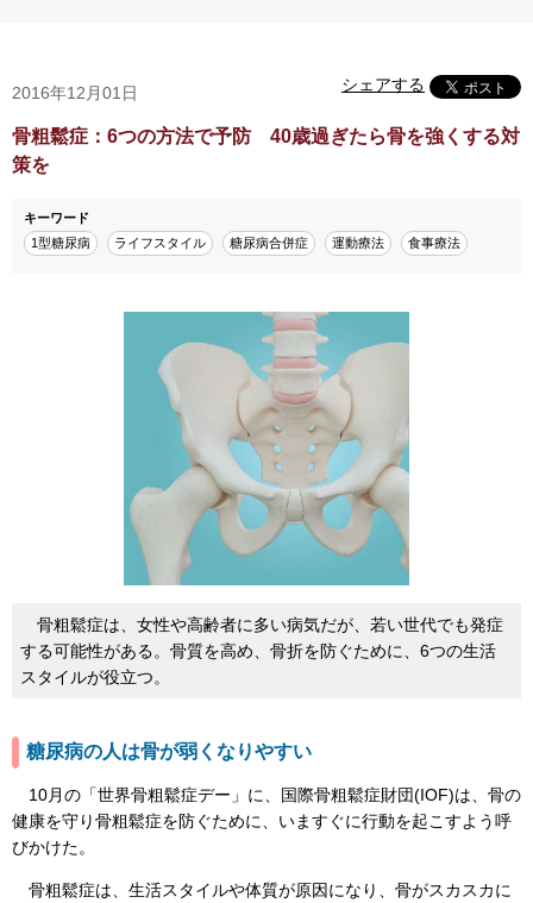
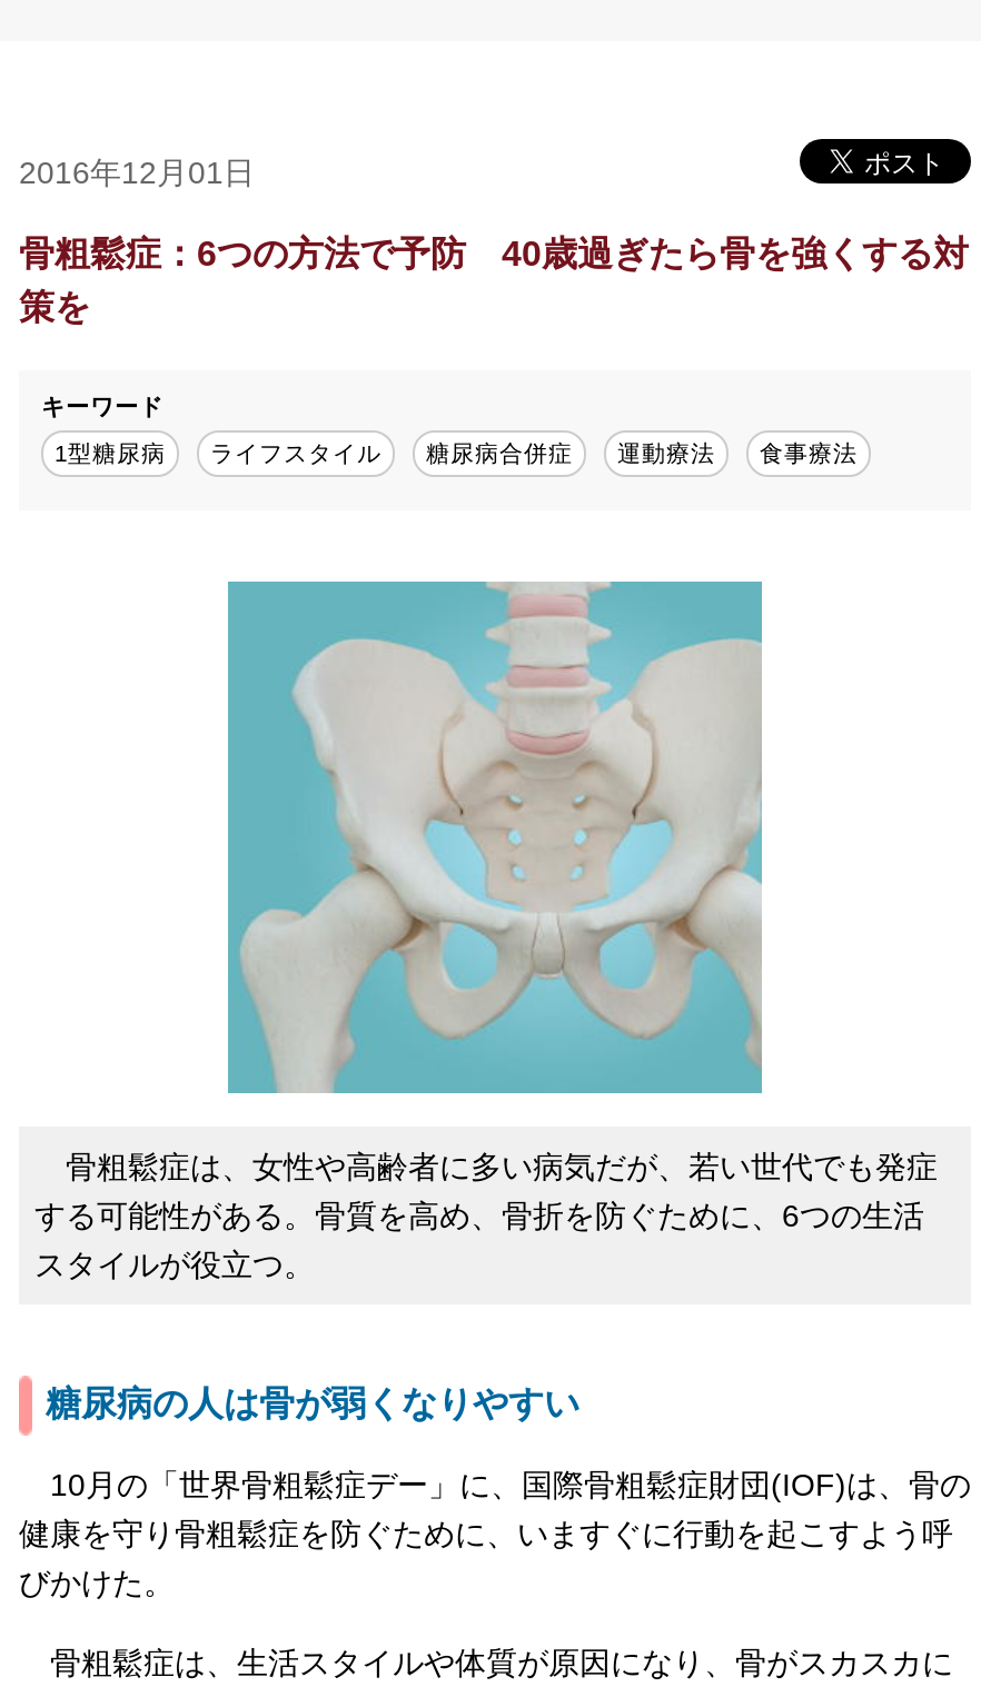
- シェアする
